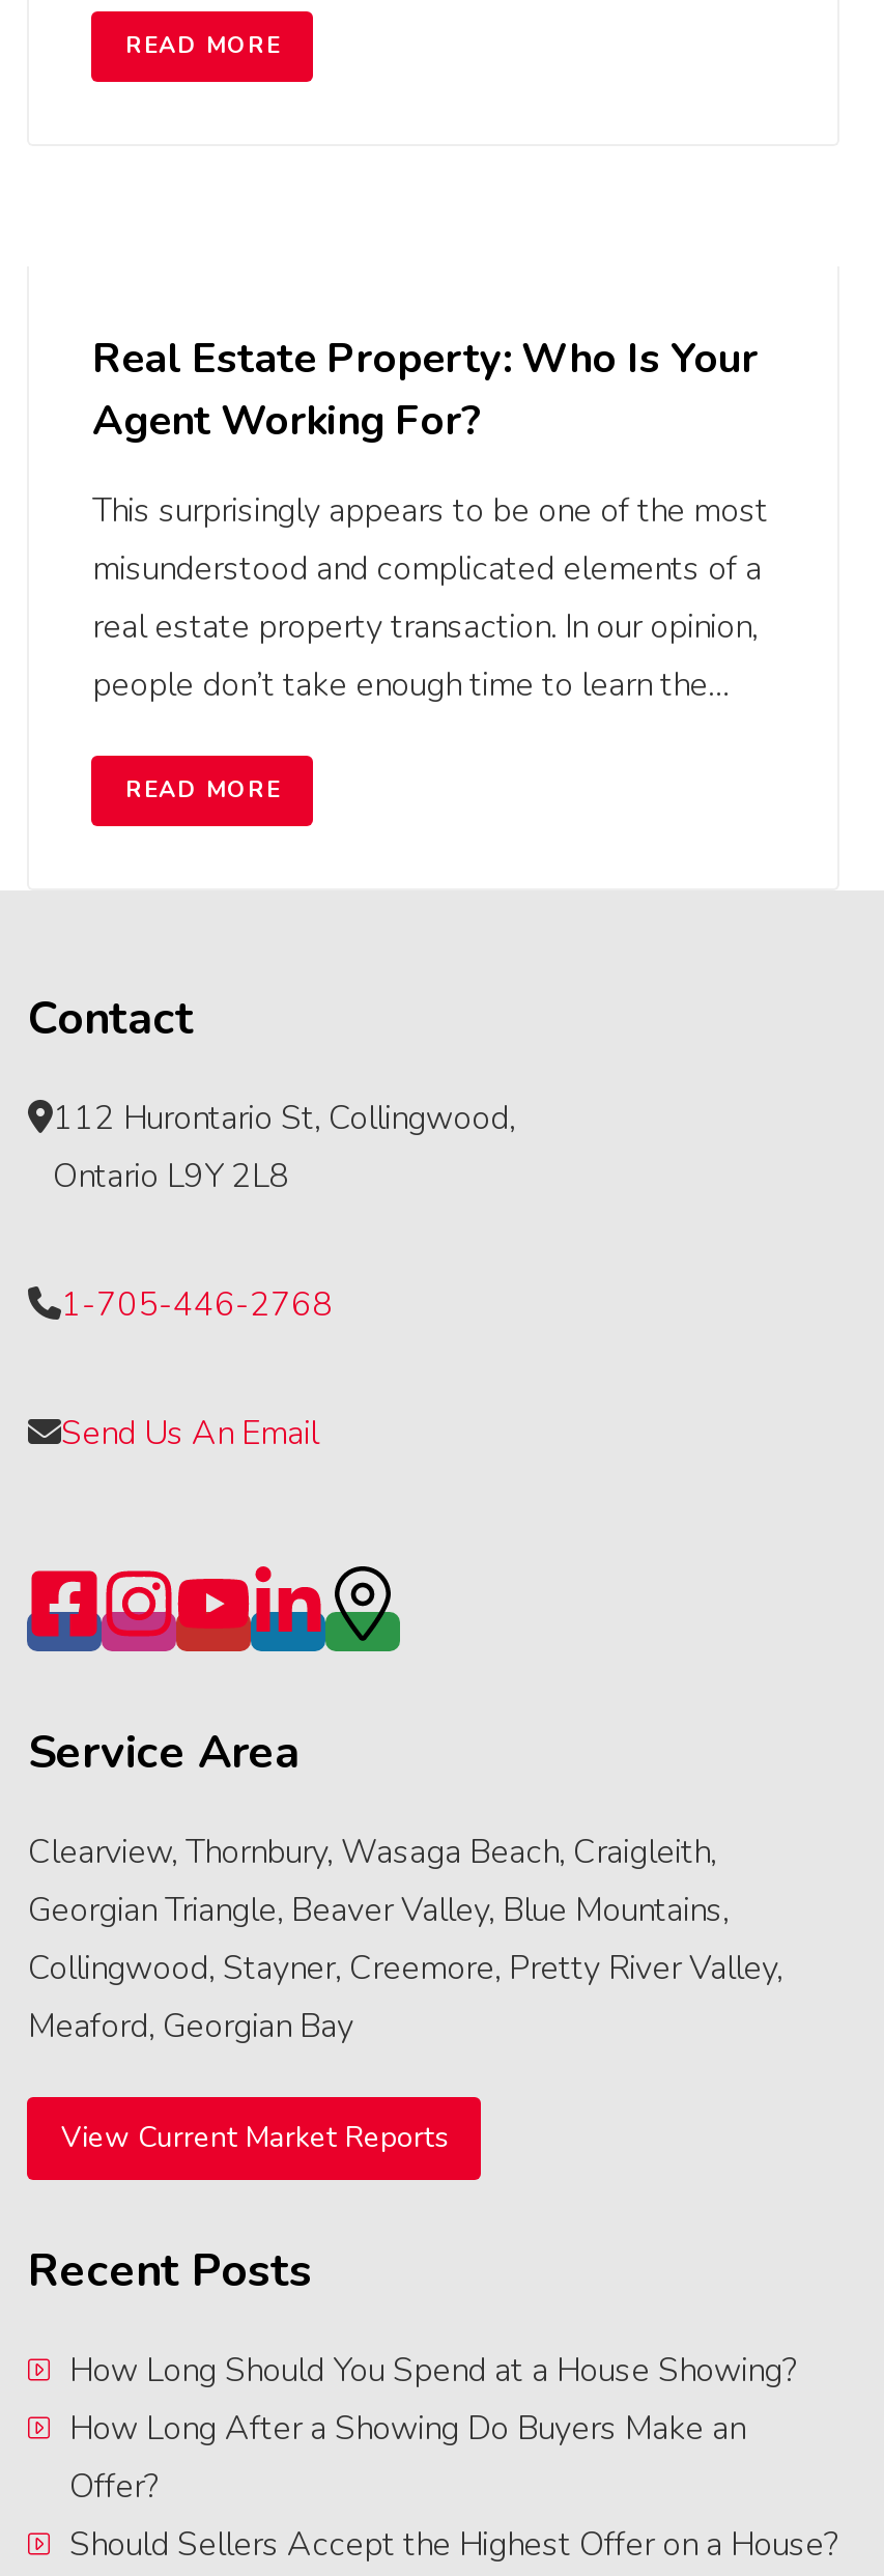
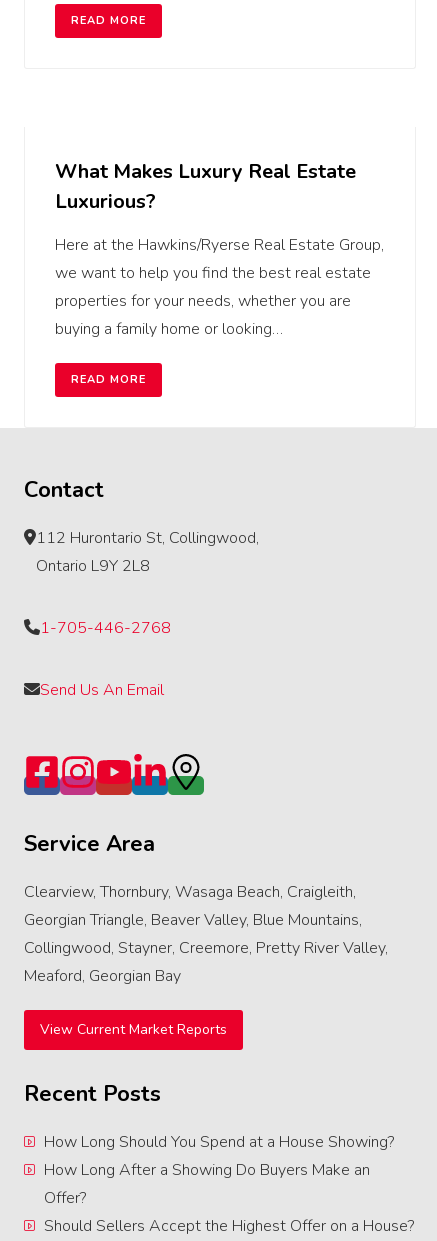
- Real Estate Property: Who Is Your
- Agent Working For?
+ What Makes Luxury Real Estate
+ Luxurious?

- This surprisingly appears to be one of the most
- misunderstood and complicated elements of a
- real estate property transaction. In our opinion,
- people don’t take enough time to learn the…
+ Here at the Hawkins/Ryerse Real Estate Group,
+ we want to help you find the best real estate
+ properties for your needs, whether you are
+ buying a family home or looking…
